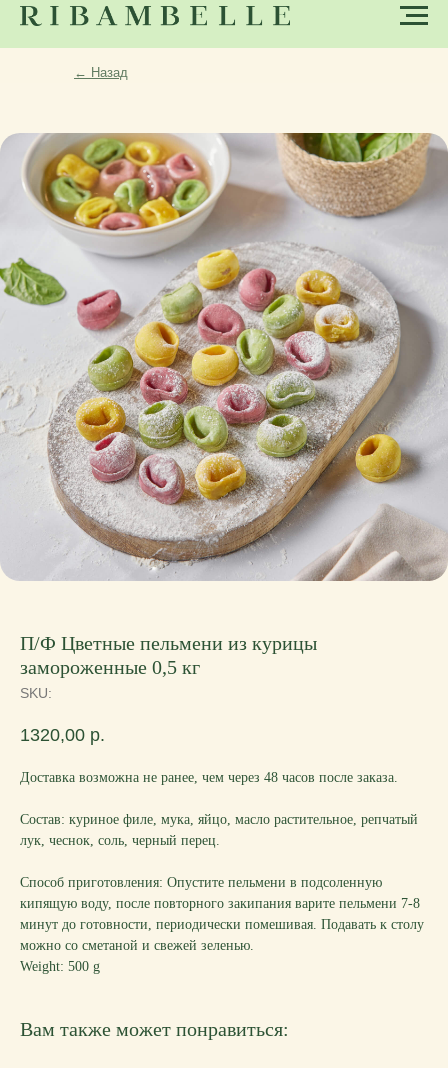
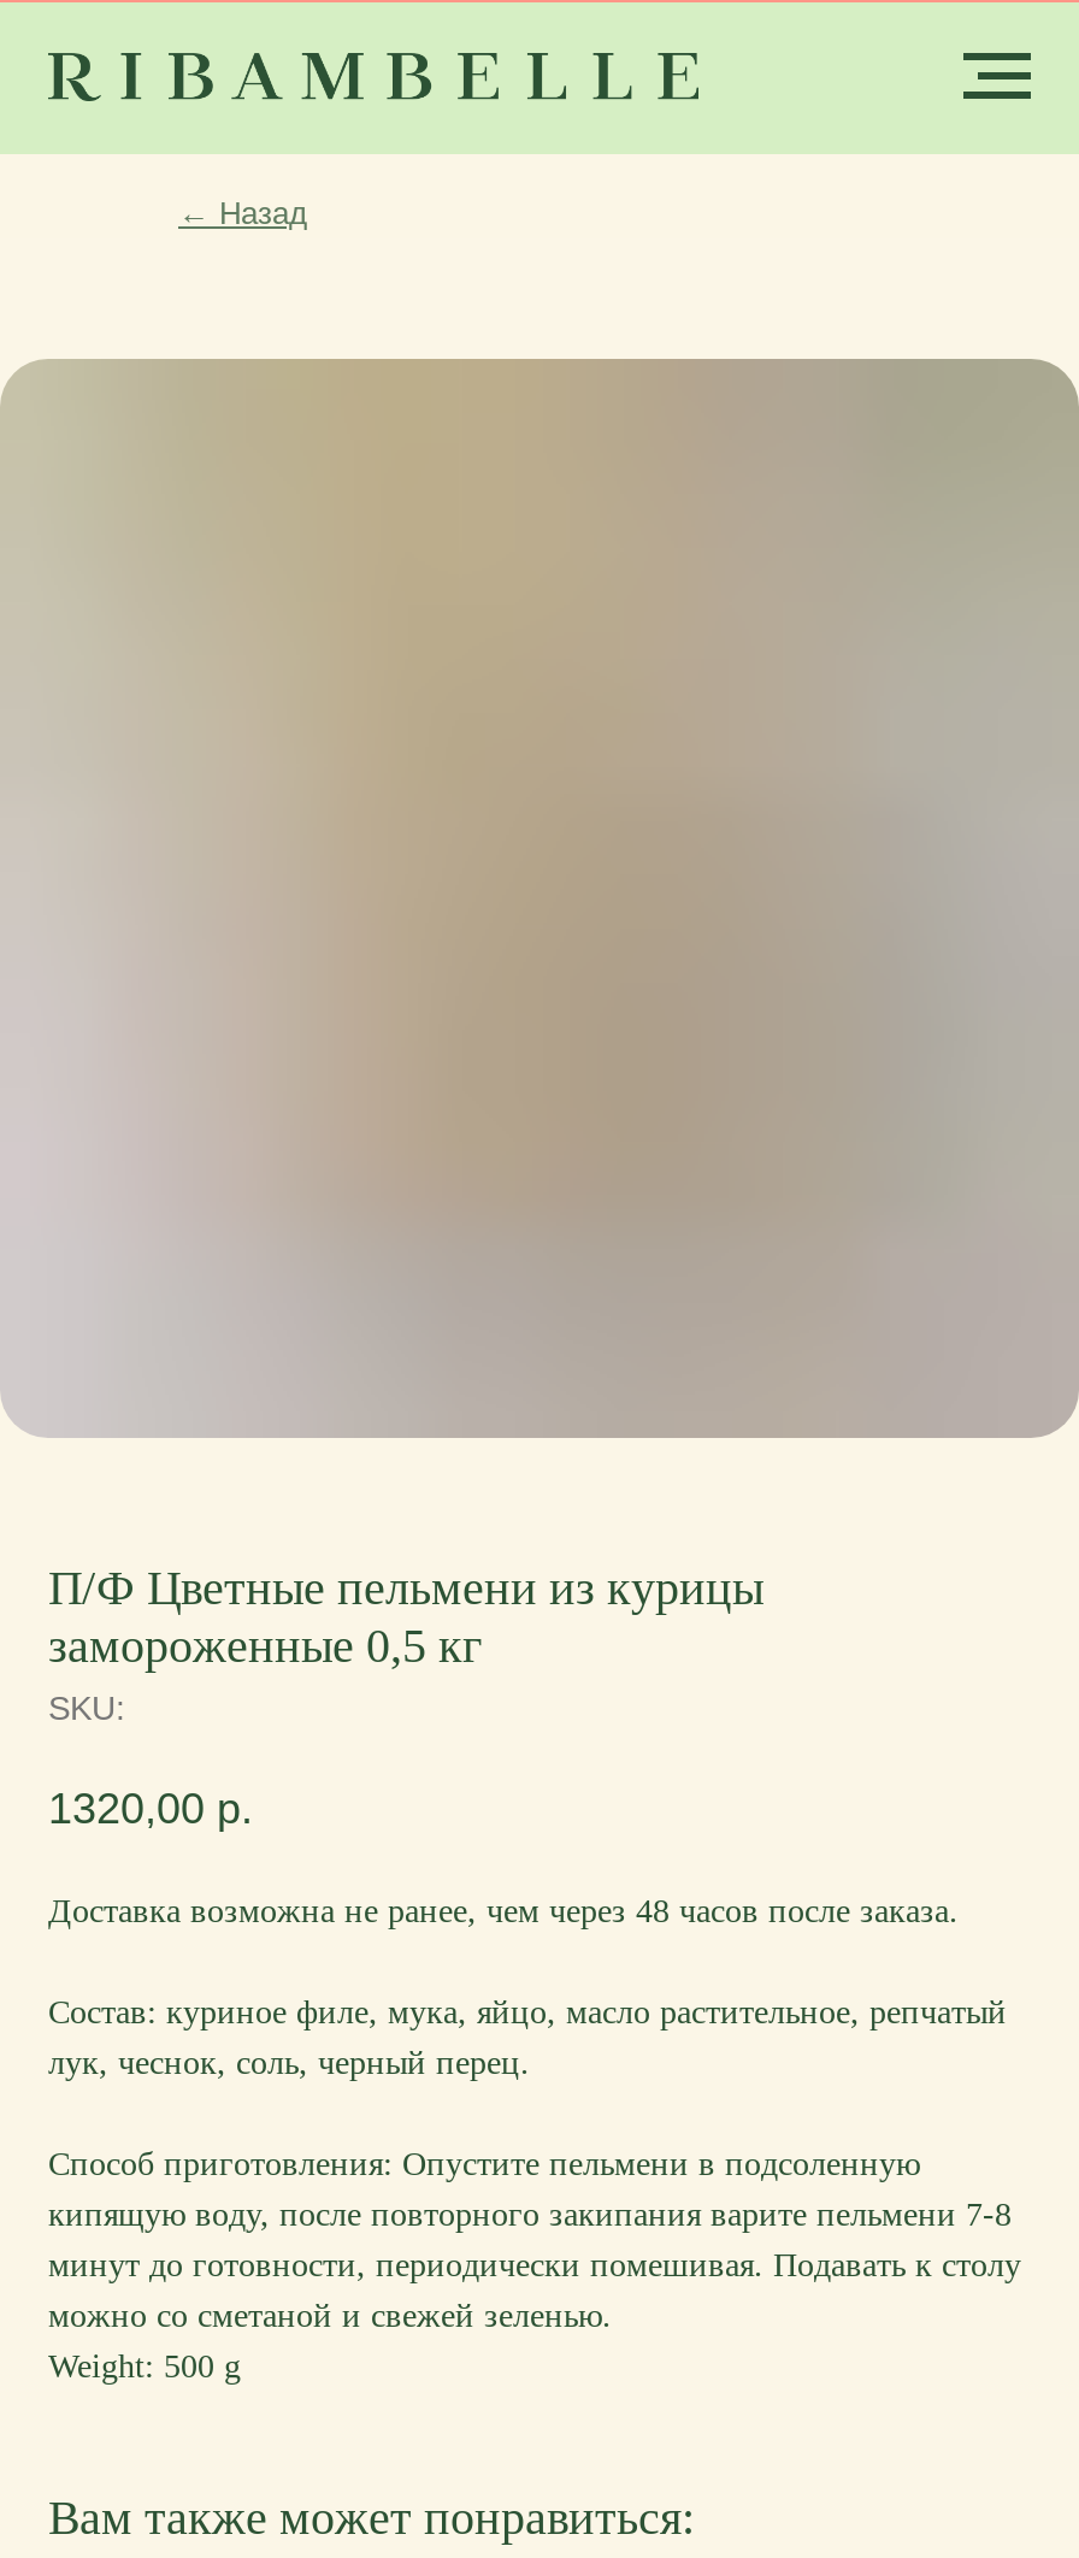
- [image]
+ [image]
